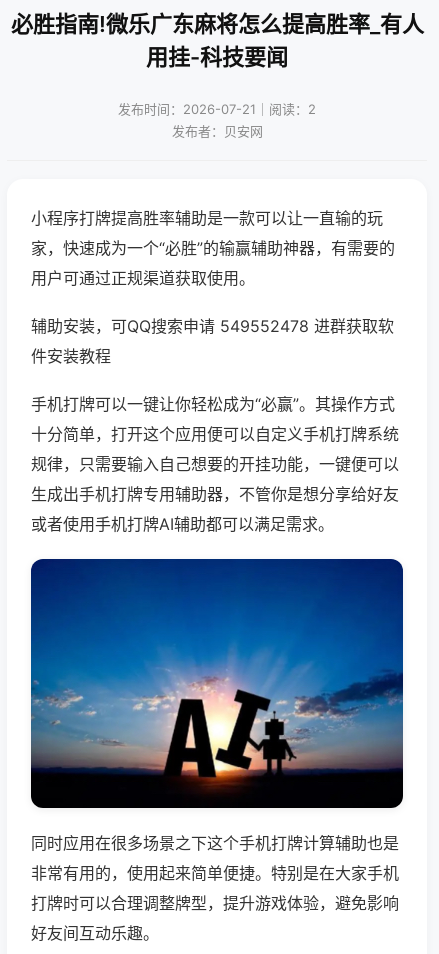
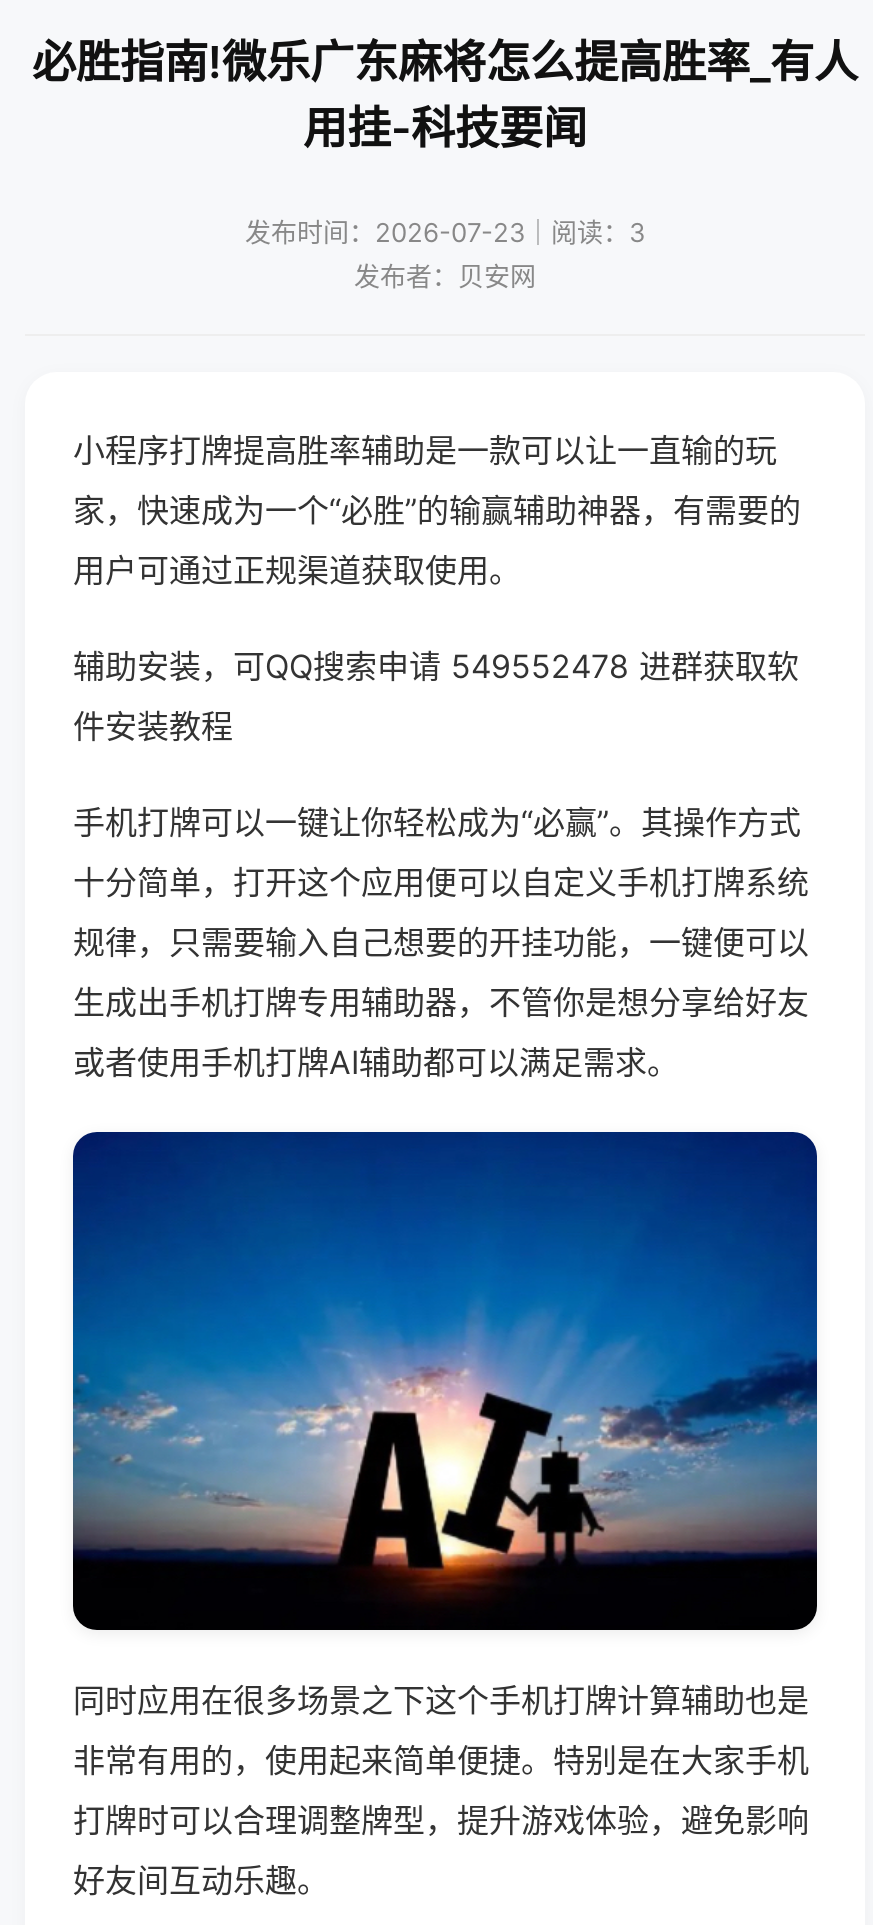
- 发布时间：2026-07-21｜阅读：2
+ 发布时间：2026-07-23｜阅读：3
